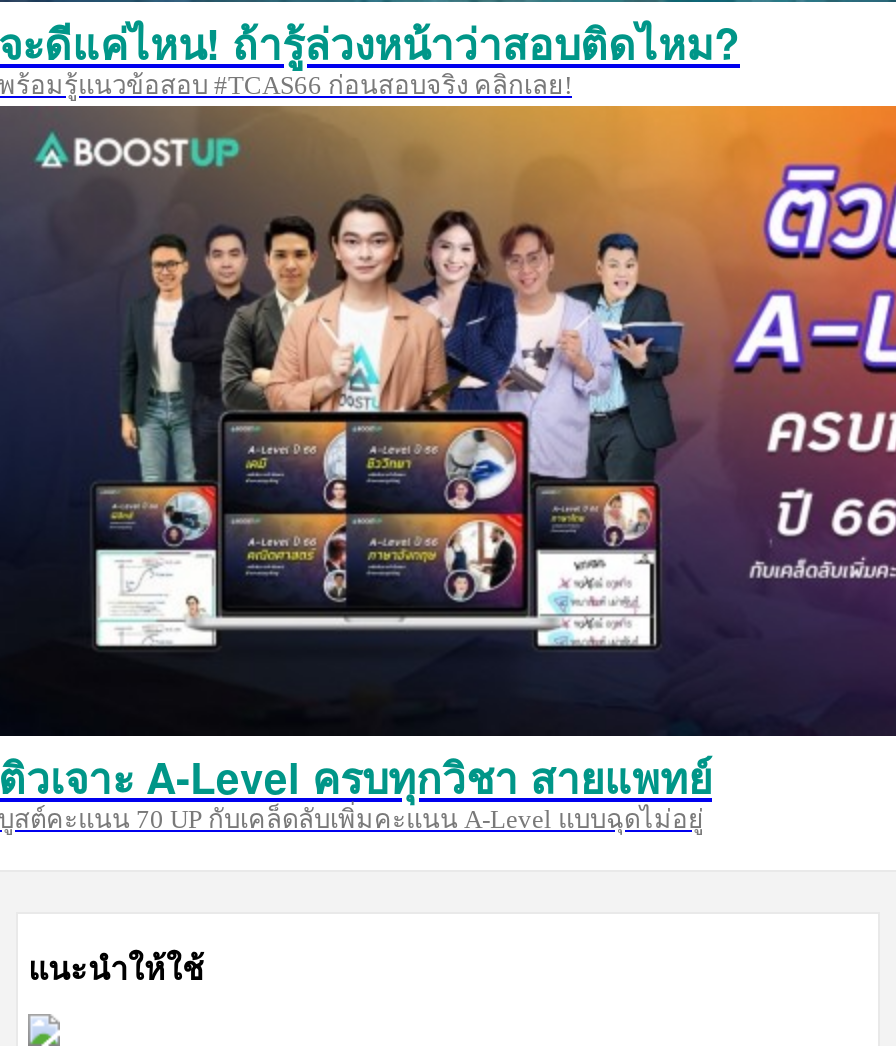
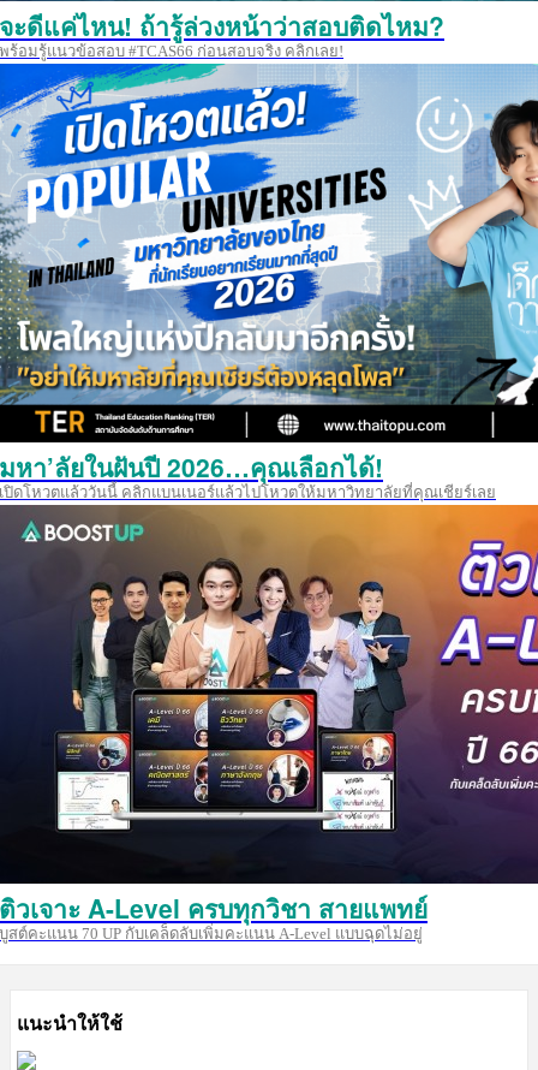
+ [image]
+ มหา’ลัยในฝันปี 2026…คุณเลือกได้!
+ เปิดโหวตแล้ววันนี้ คลิกแบนเนอร์แล้วไปโหวตให้มหาวิทยาลัยที่คุณเชียร์เลย
